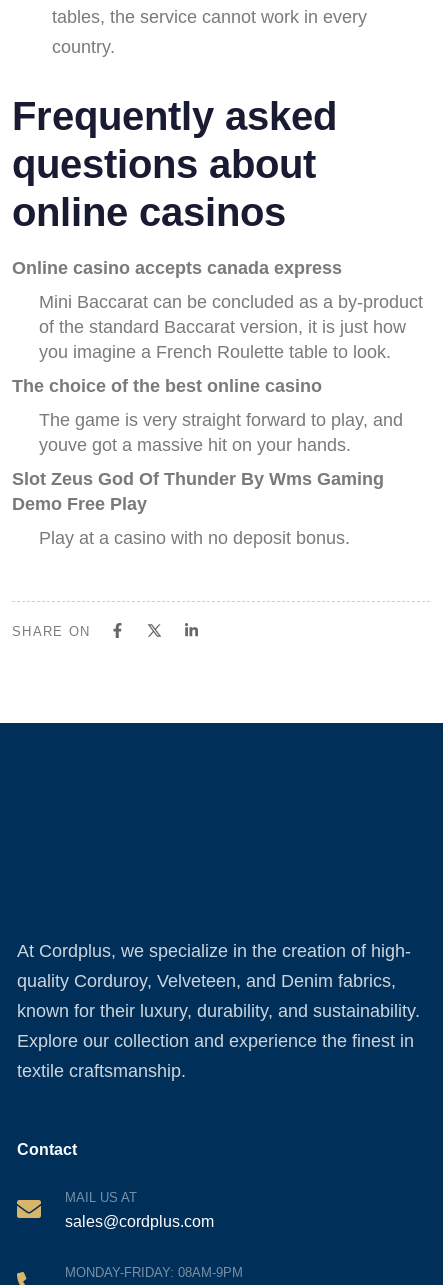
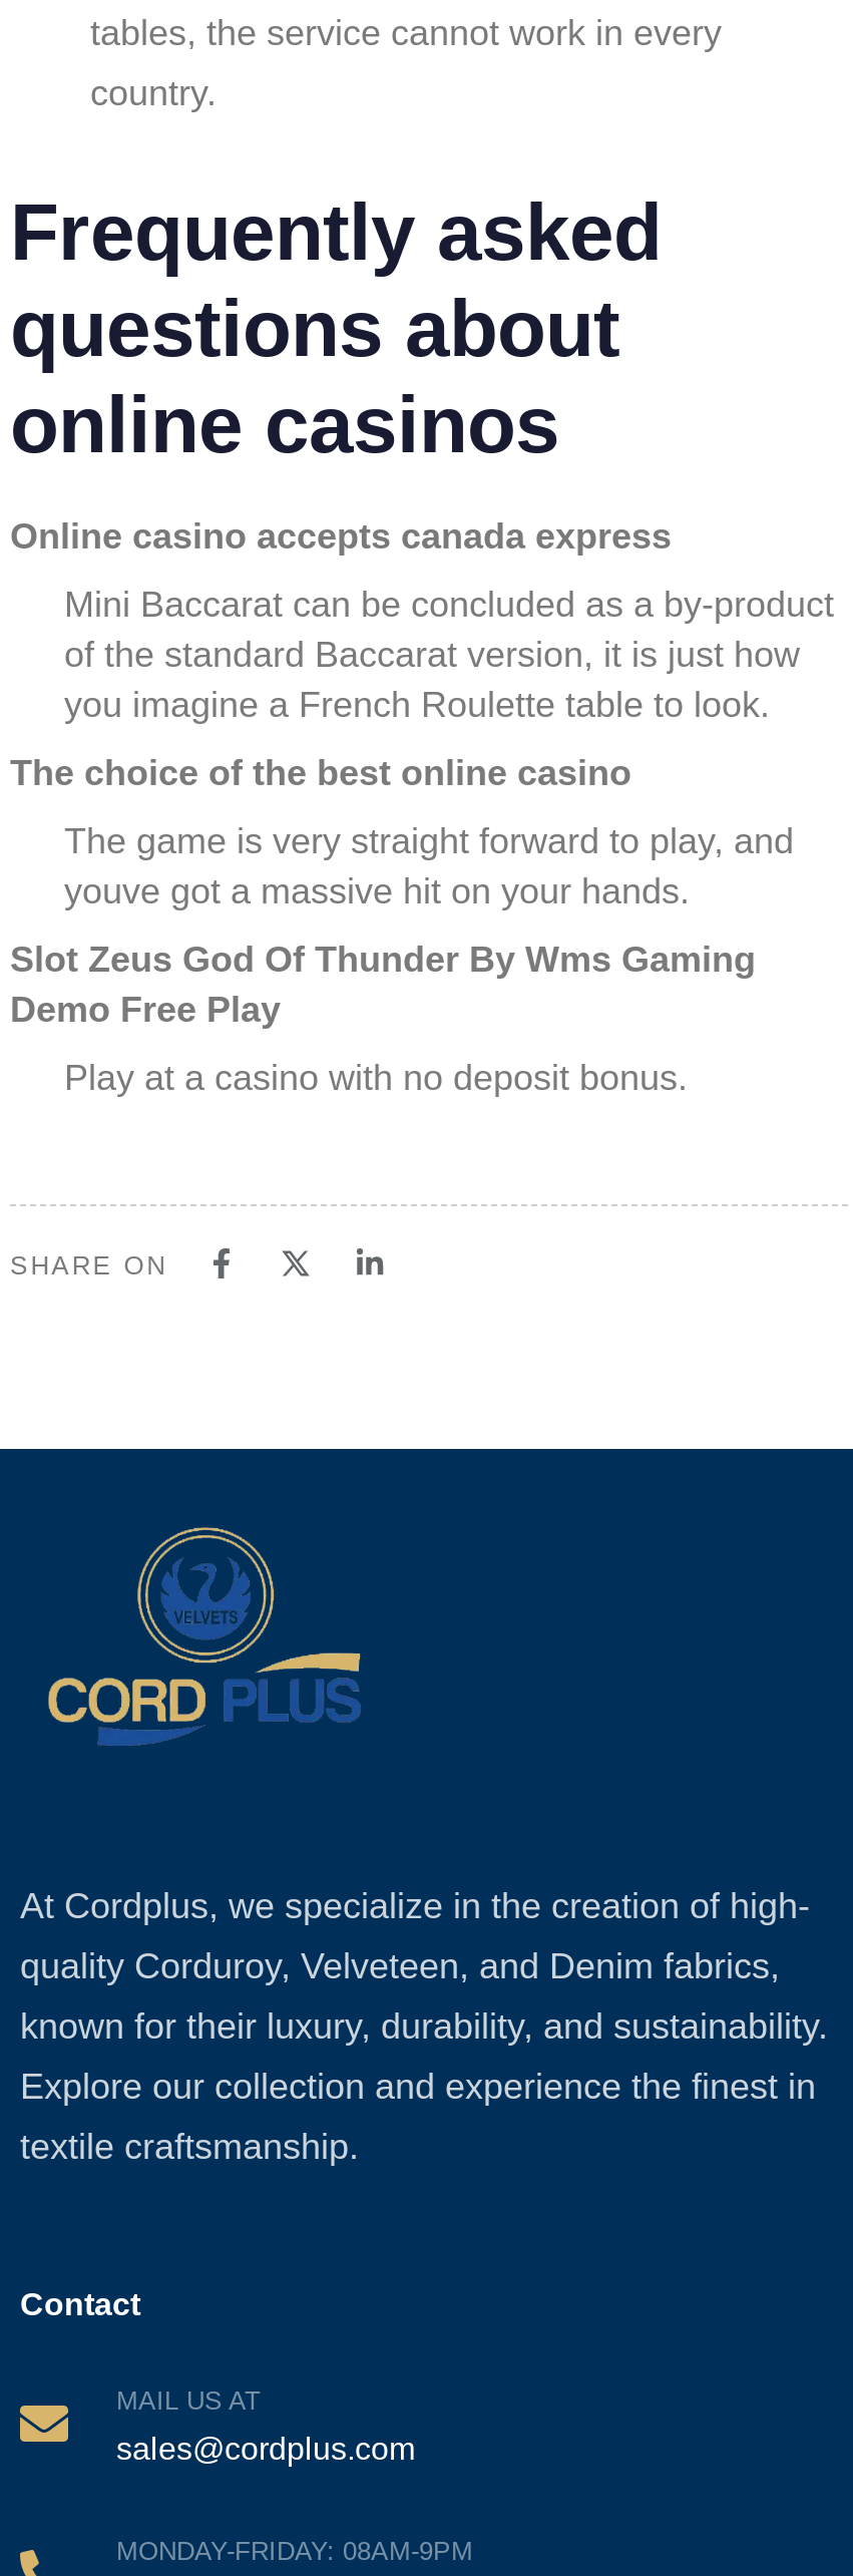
+ [image]
